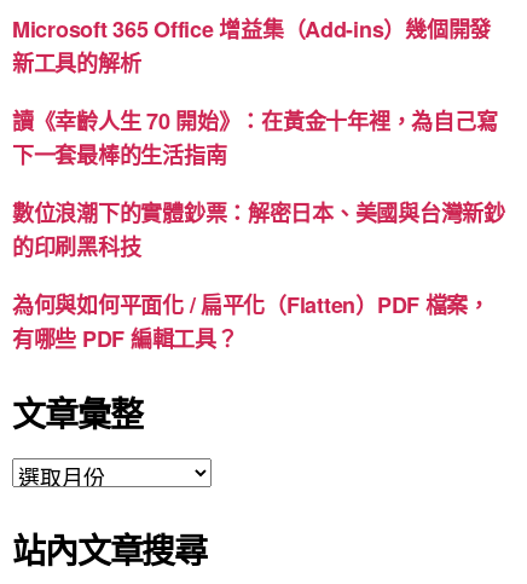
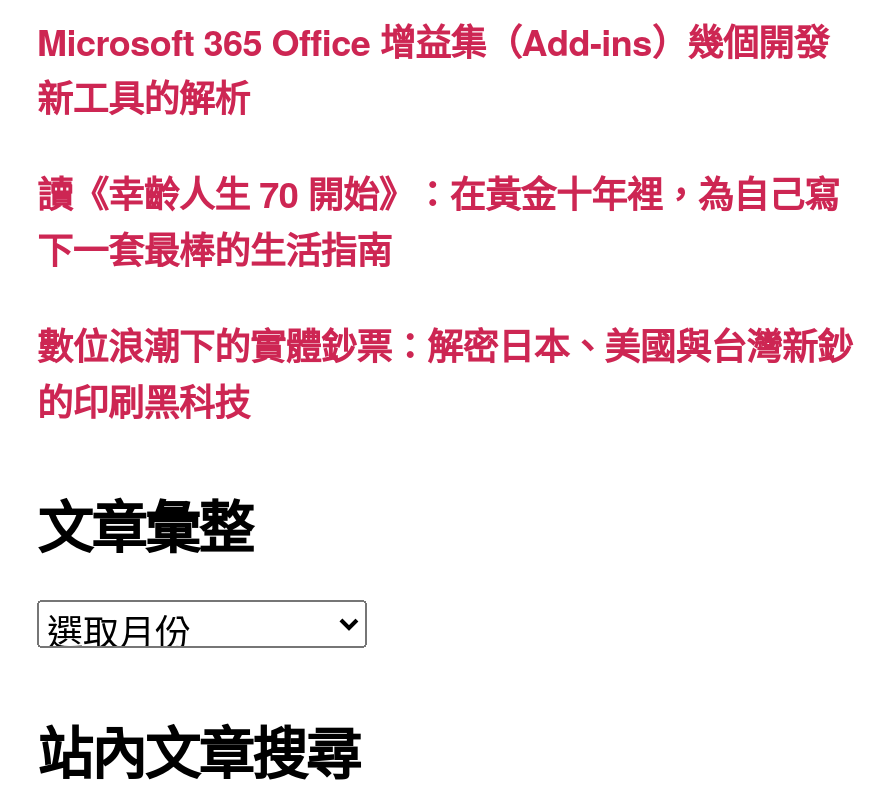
- 為何與如何平面化 / 扁平化（Flatten）PDF 檔案，
- 有哪些 PDF 編輯工具？
